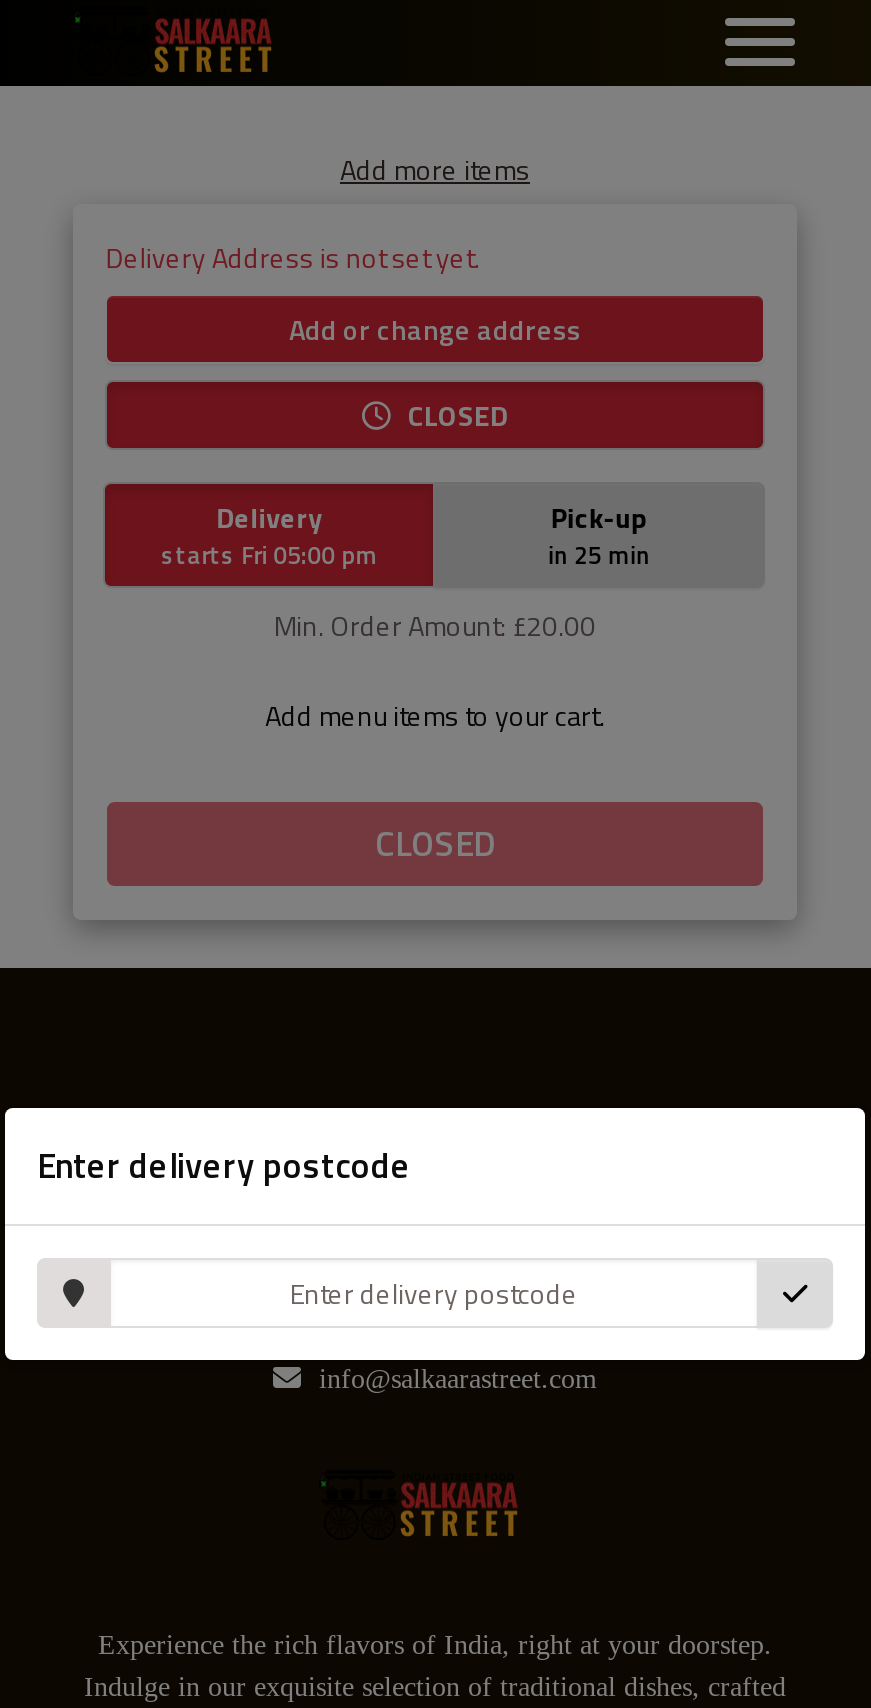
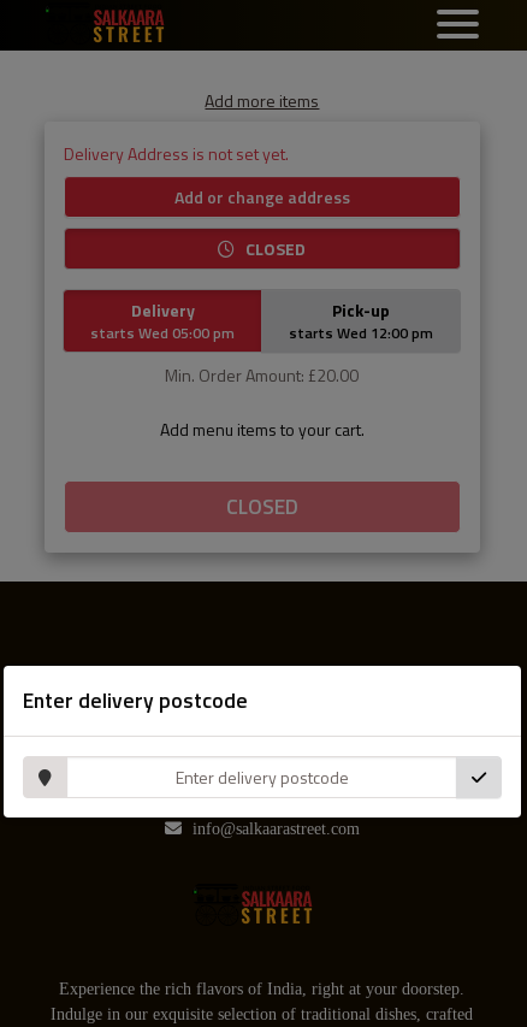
- starts Fri 05:00 pm
+ starts Wed 05:00 pm

- in 25 min
+ starts Wed 12:00 pm
